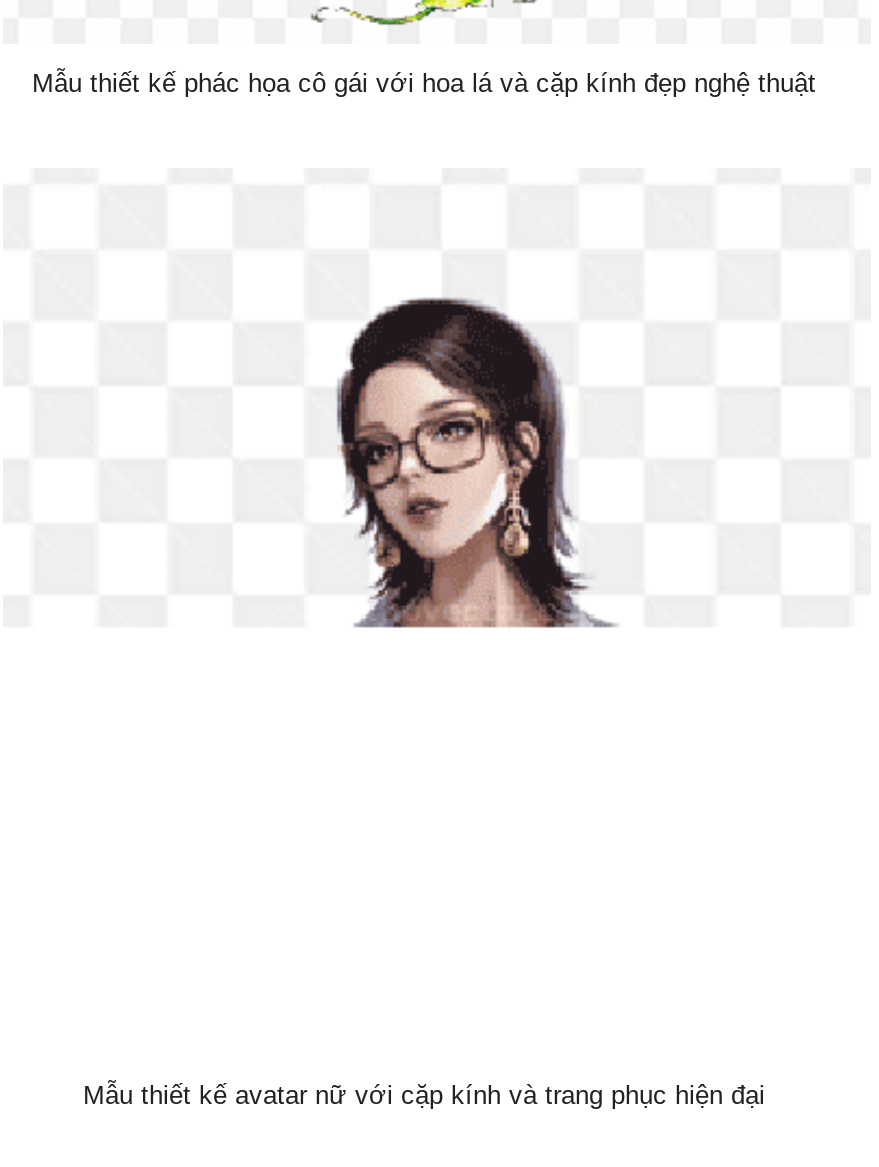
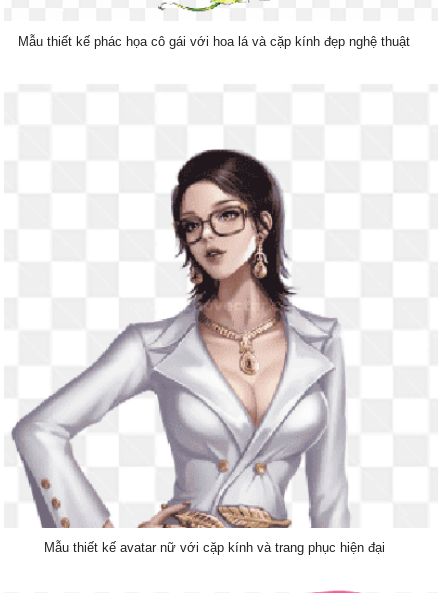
+ [image]
